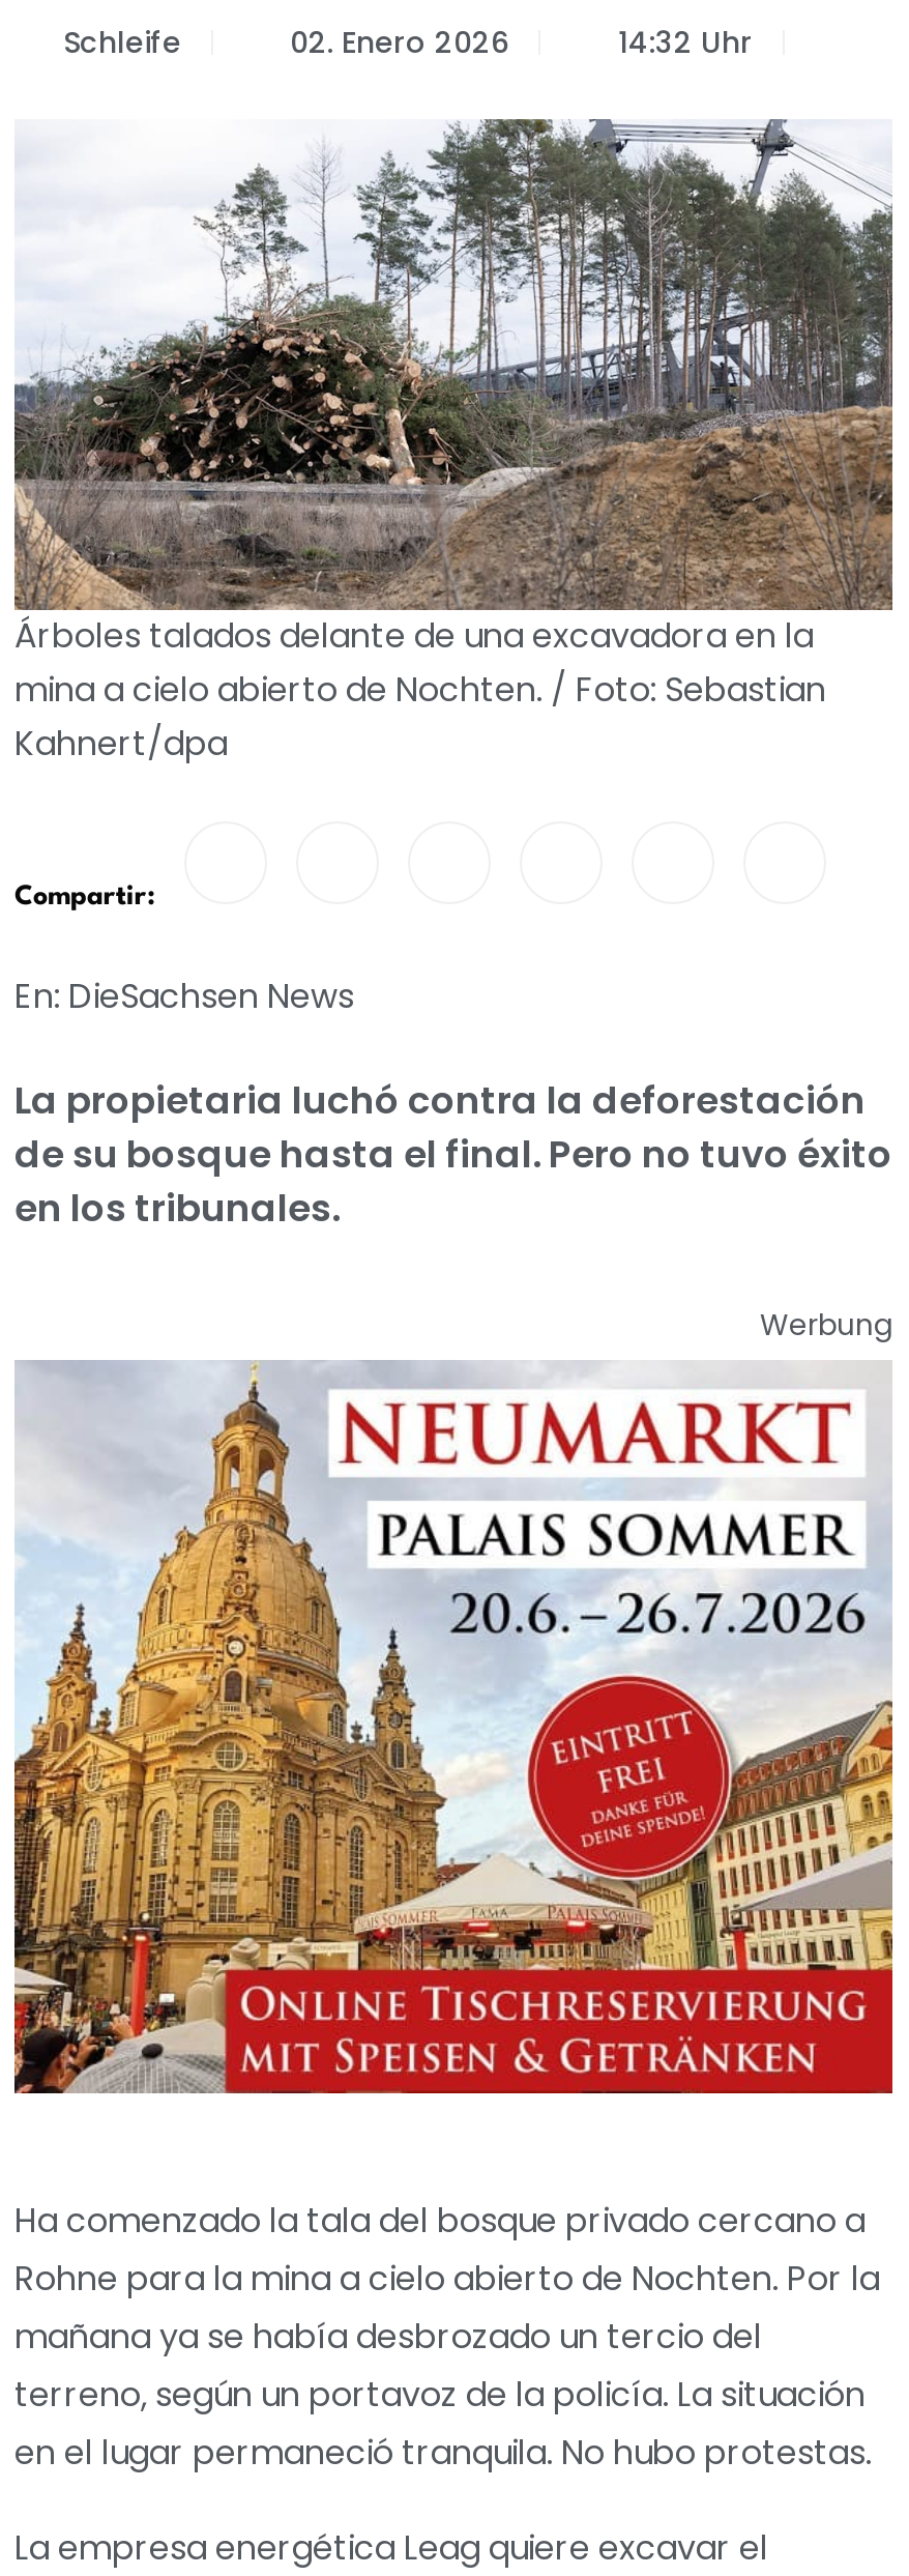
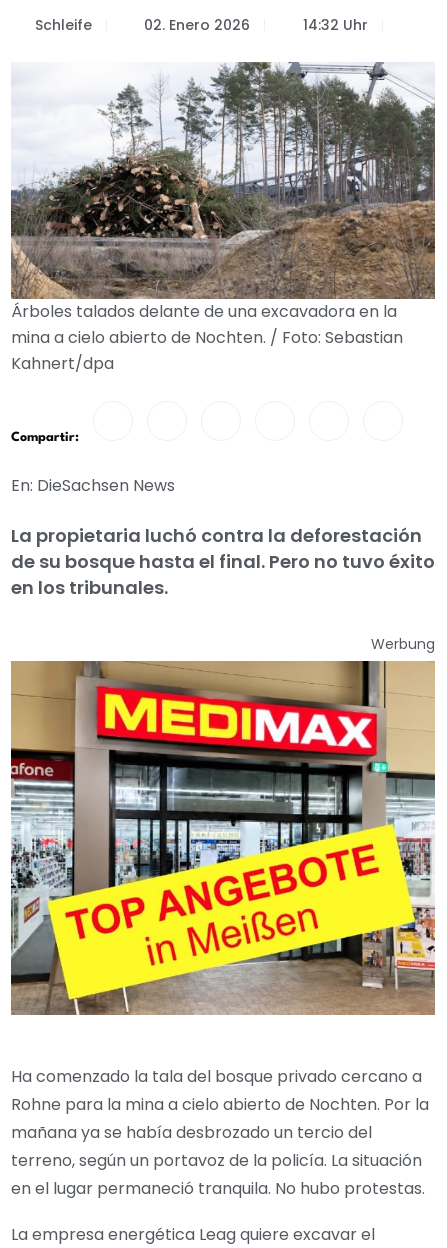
- [image]
+ [image]
